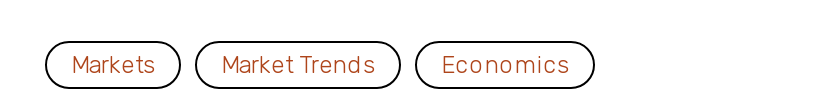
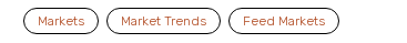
- Economics
+ Feed Markets
